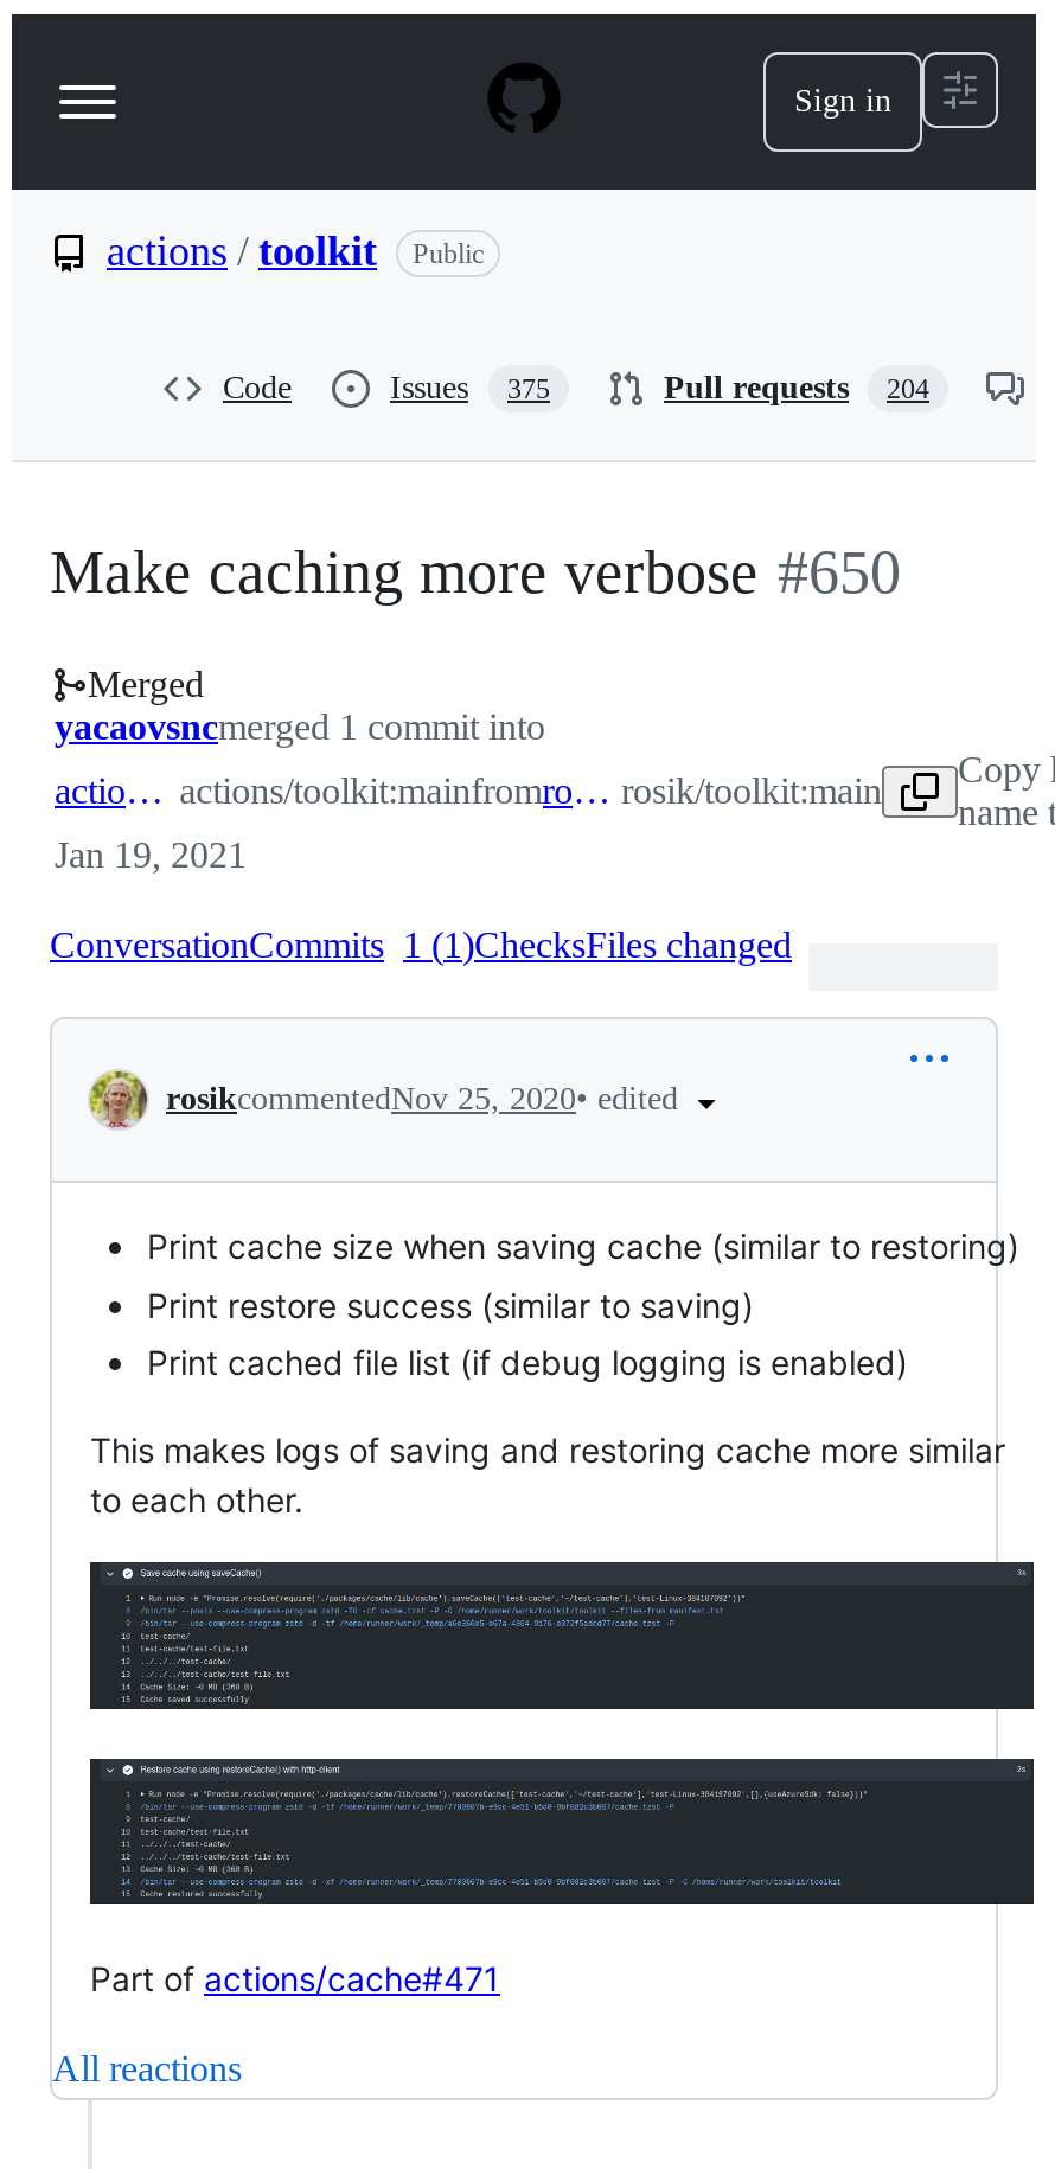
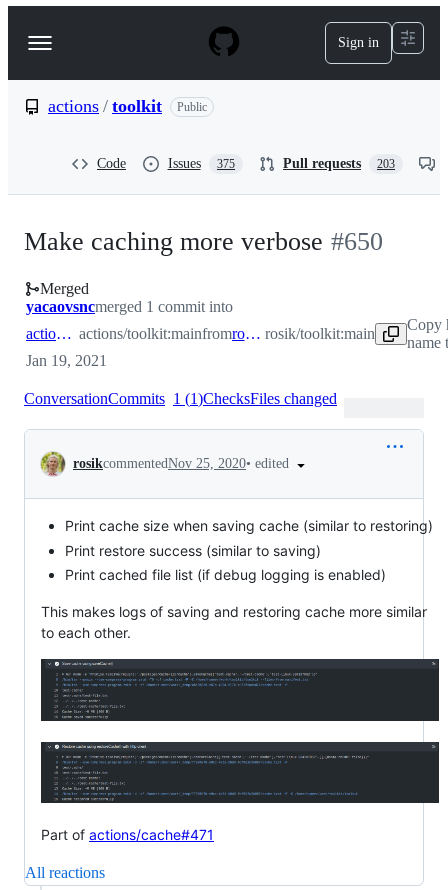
- Pull requests 204
+ Pull requests 203
